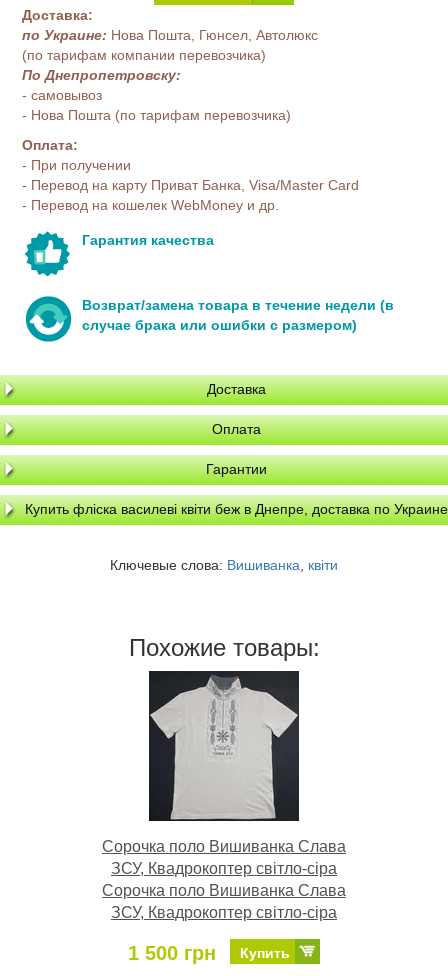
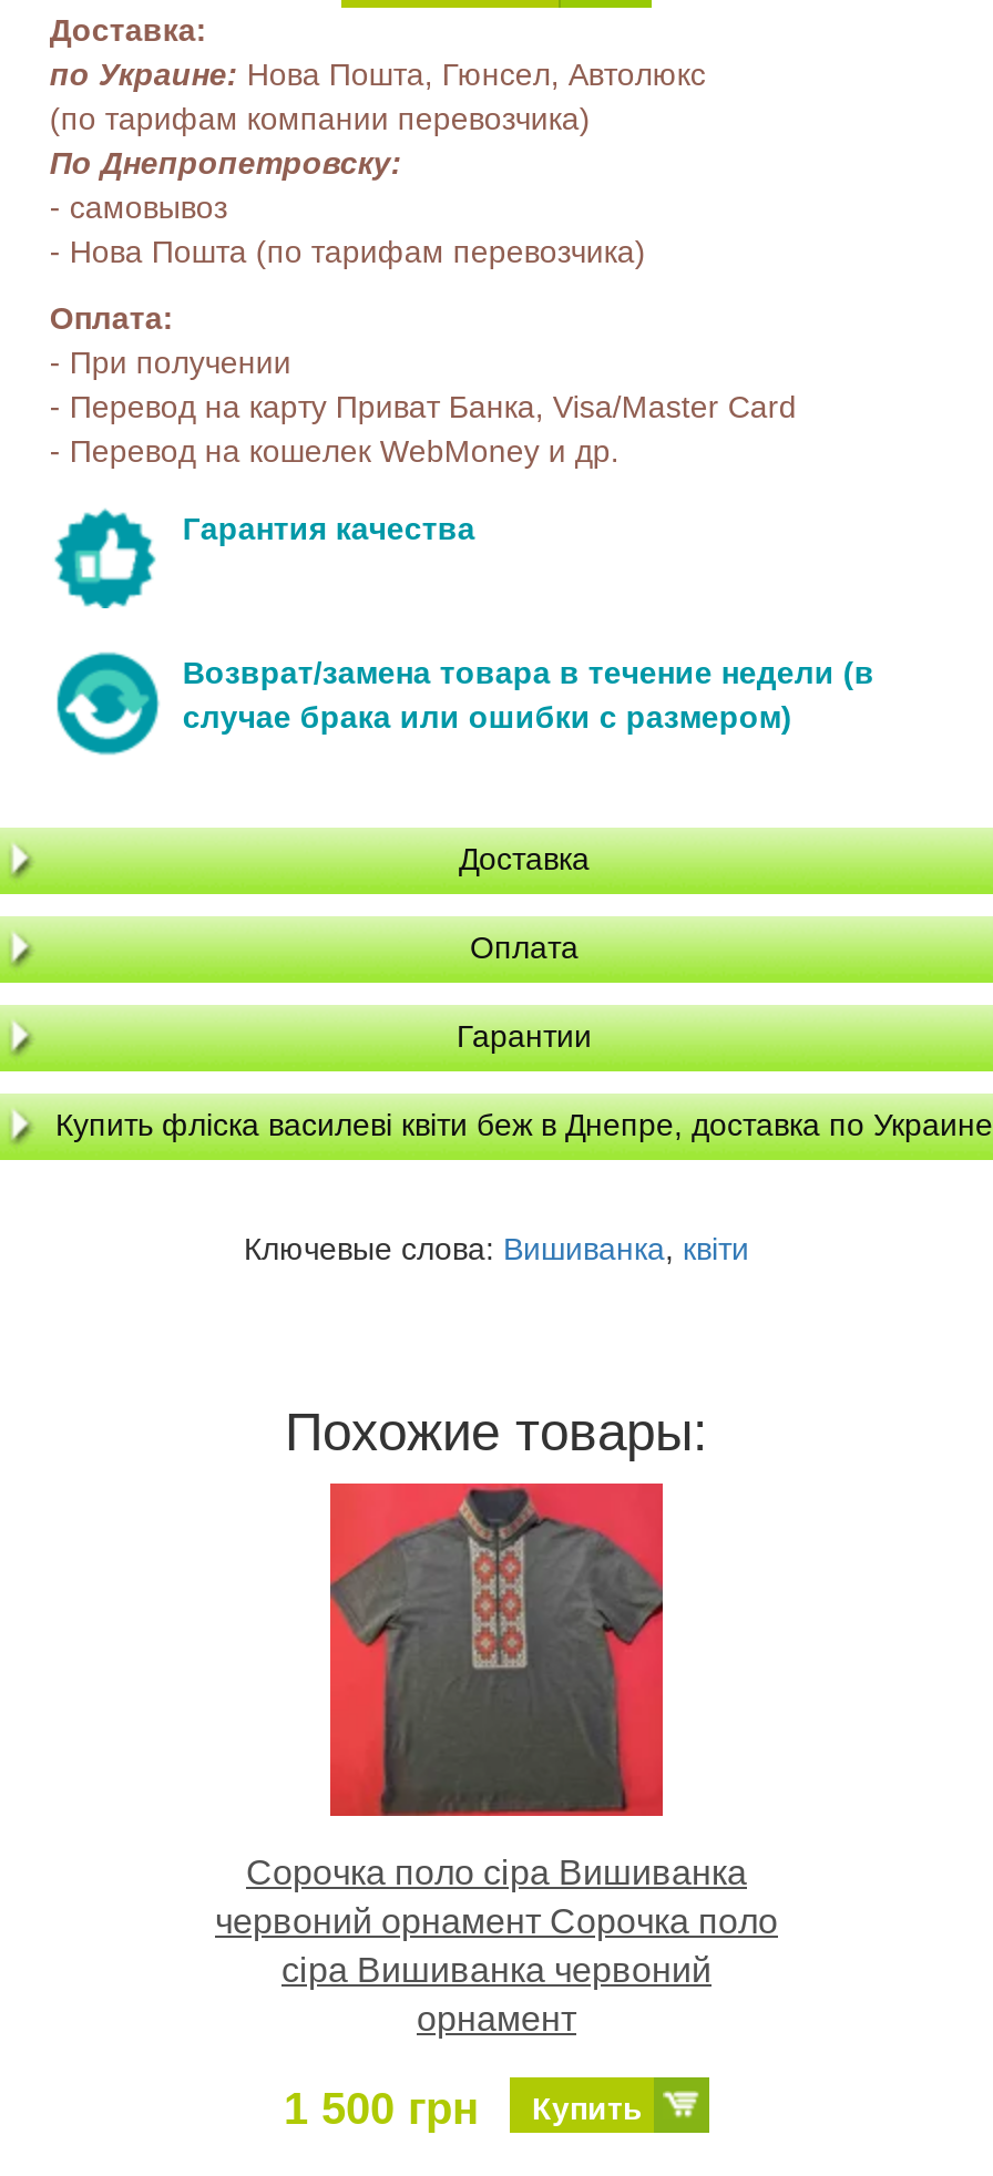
- [image]
- Сорочка поло Вишиванка Слава
- ЗСУ, Квадрокоптер світло-сіра
- Сорочка поло Вишиванка Слава
- ЗСУ, Квадрокоптер світло-сіра
+ [image]
+ Сорочка поло сіра Вишиванка
+ червоний орнамент Сорочка поло
+ сіра Вишиванка червоний
+ орнамент
